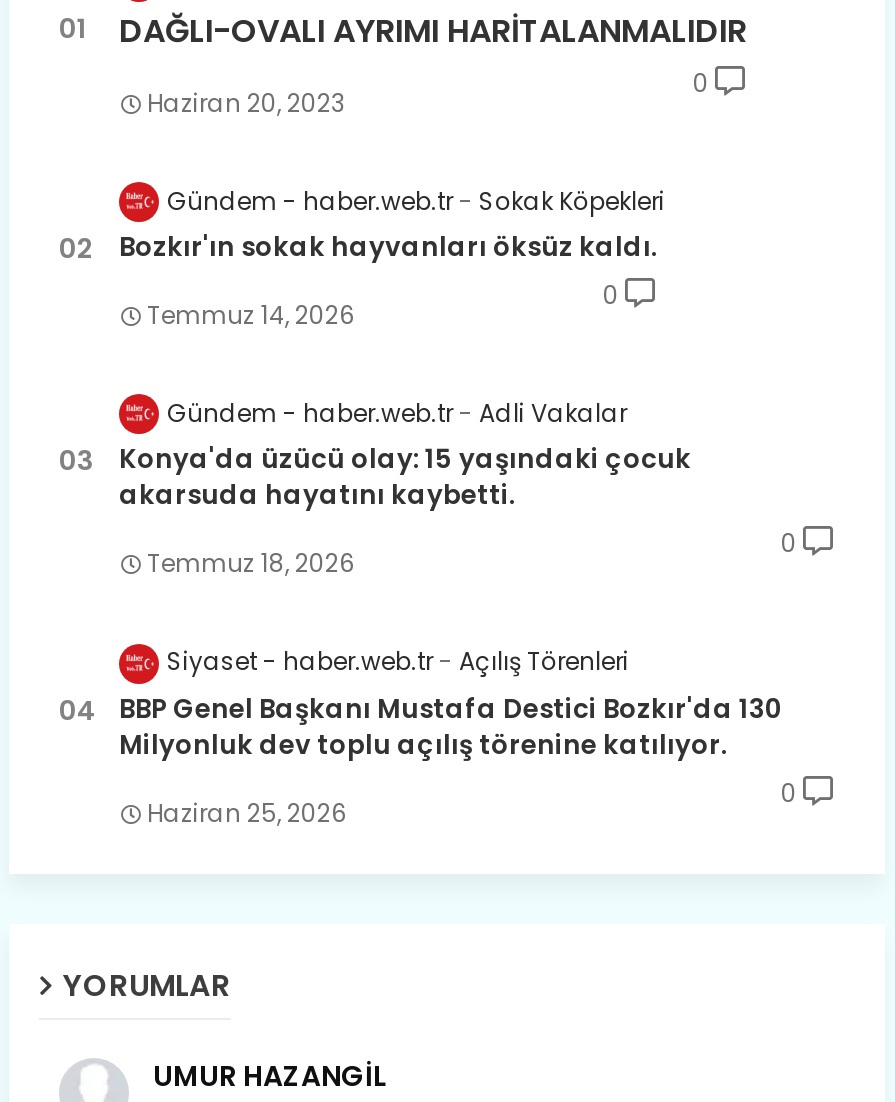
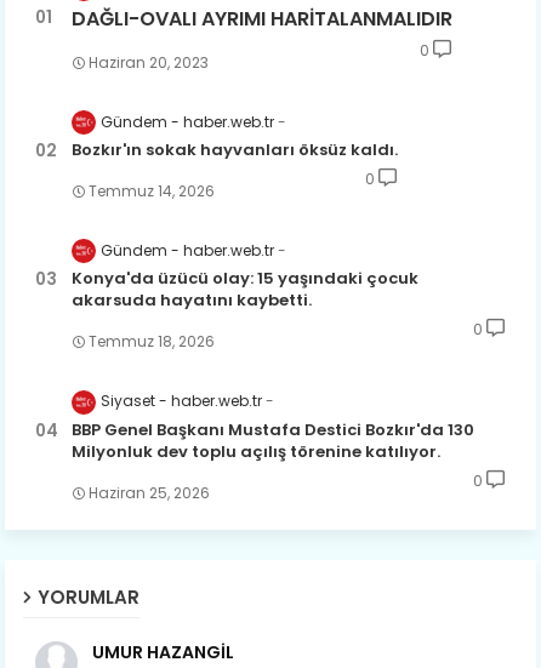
- Sokak Köpekleri

- Adli Vakalar

- Açılış Törenleri
